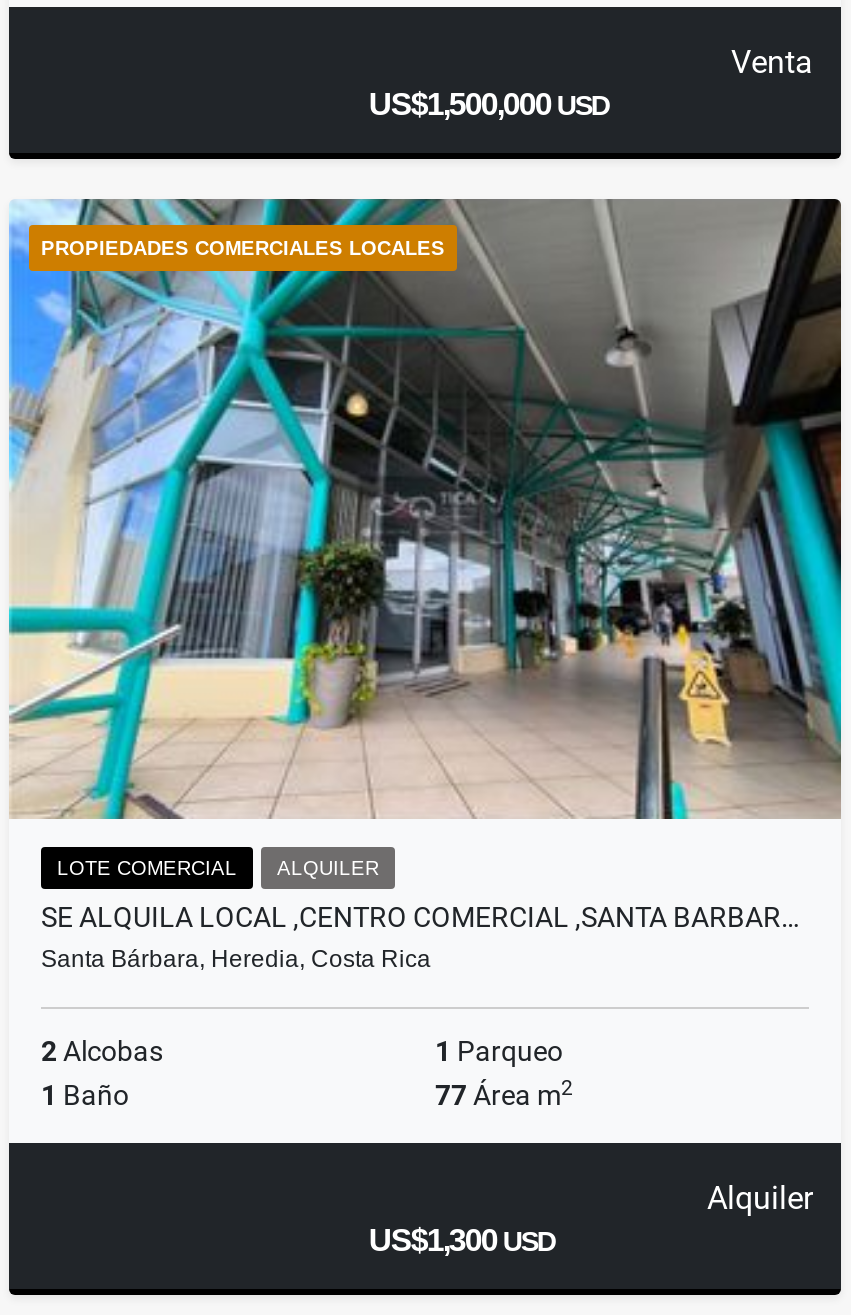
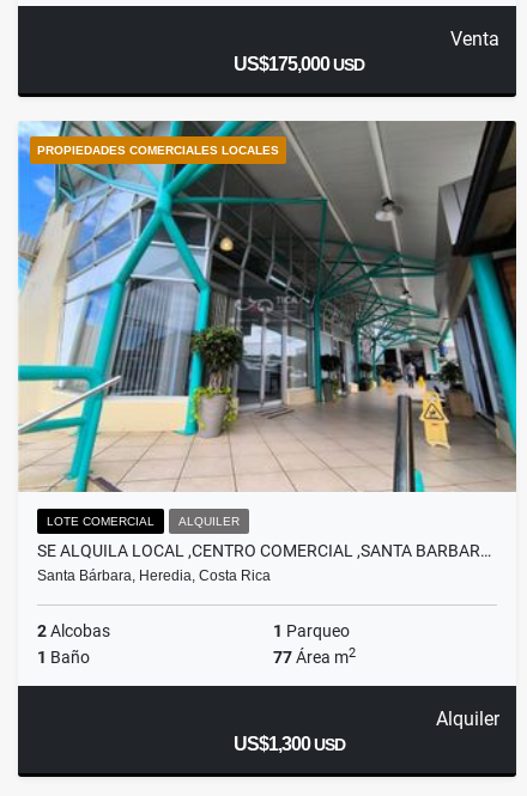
- US$1,500,000 USD
+ US$175,000 USD
